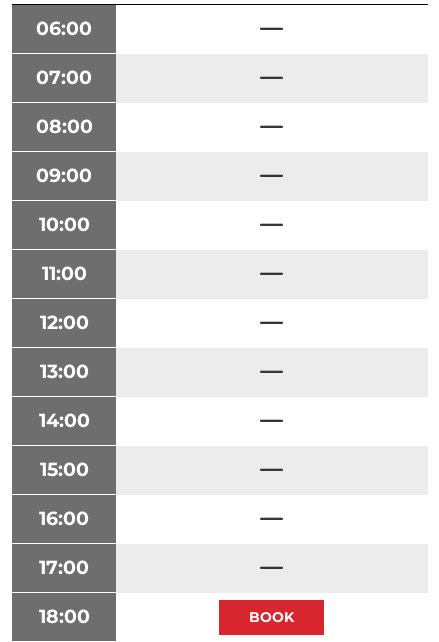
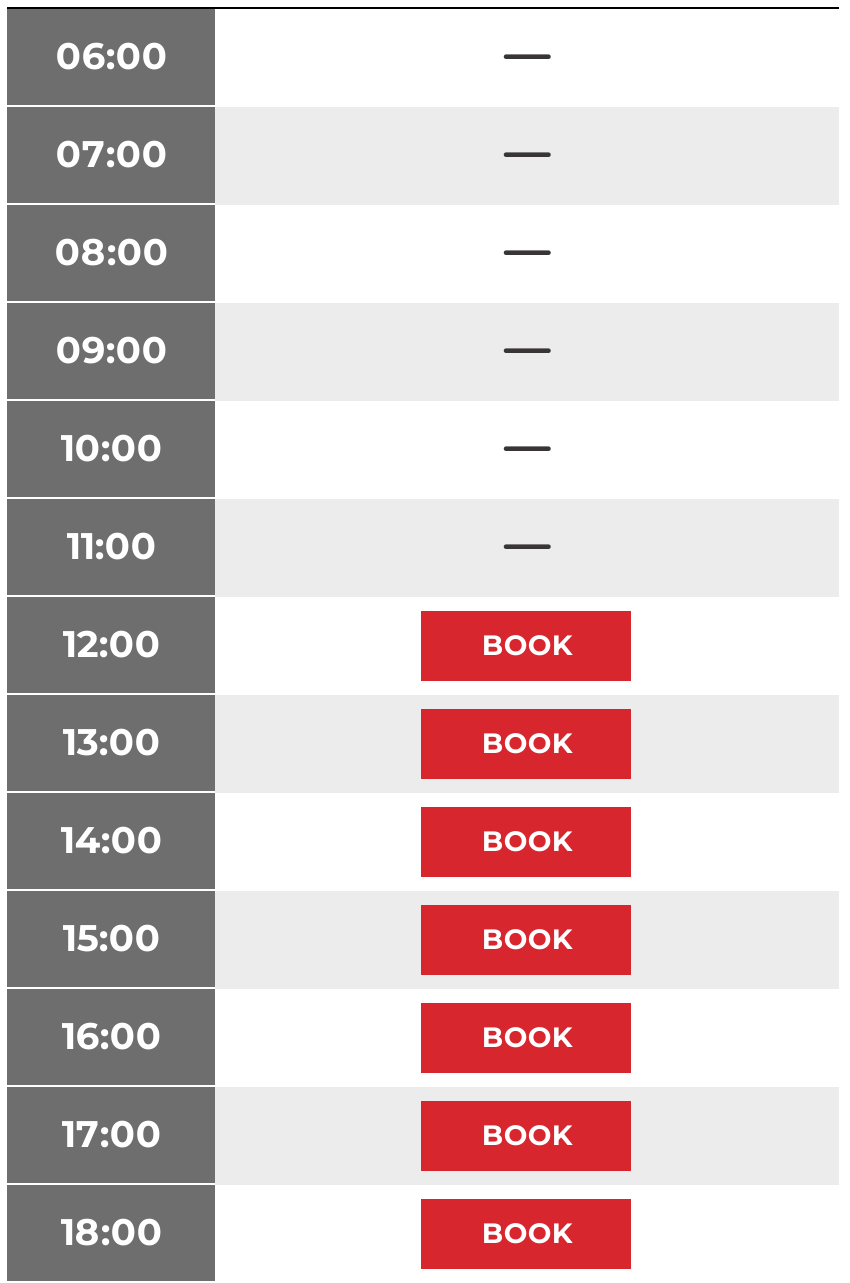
+ [image]

+ [image]

+ [image]

+ [image]

+ [image]

+ [image]
